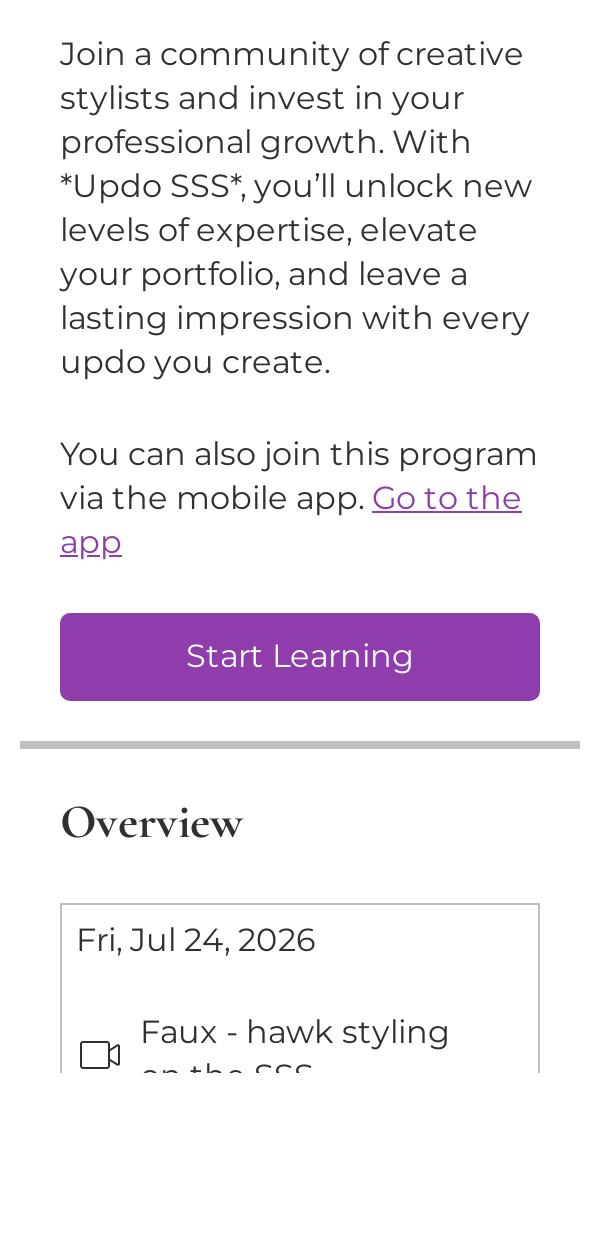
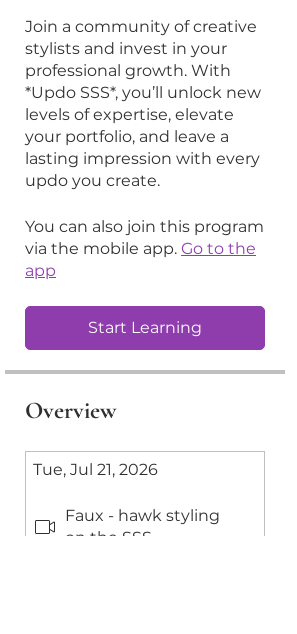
- Fri, Jul 24, 2026
+ Tue, Jul 21, 2026
